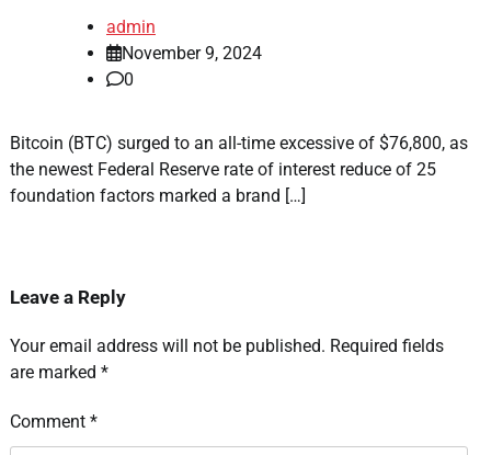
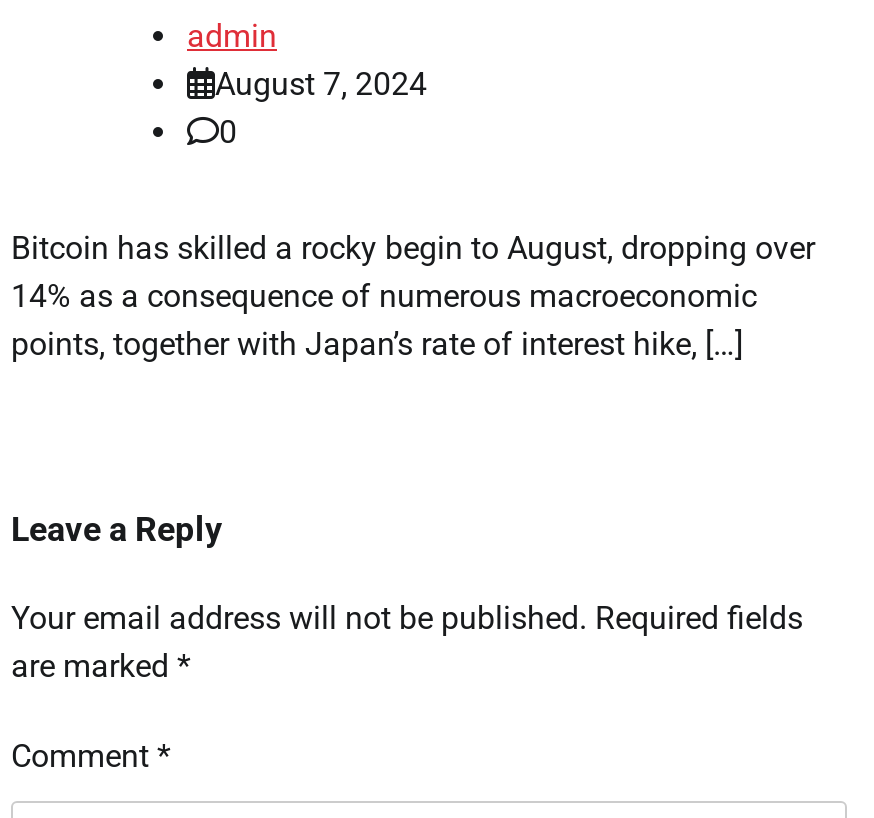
- November 9, 2024
+ August 7, 2024

- Bitcoin (BTC) surged to an all-time excessive of $76,800, as
- the newest Federal Reserve rate of interest reduce of 25
- foundation factors marked a brand […]
+ Bitcoin has skilled a rocky begin to August, dropping over
+ 14% as a consequence of numerous macroeconomic
+ points, together with Japan’s rate of interest hike, […]
